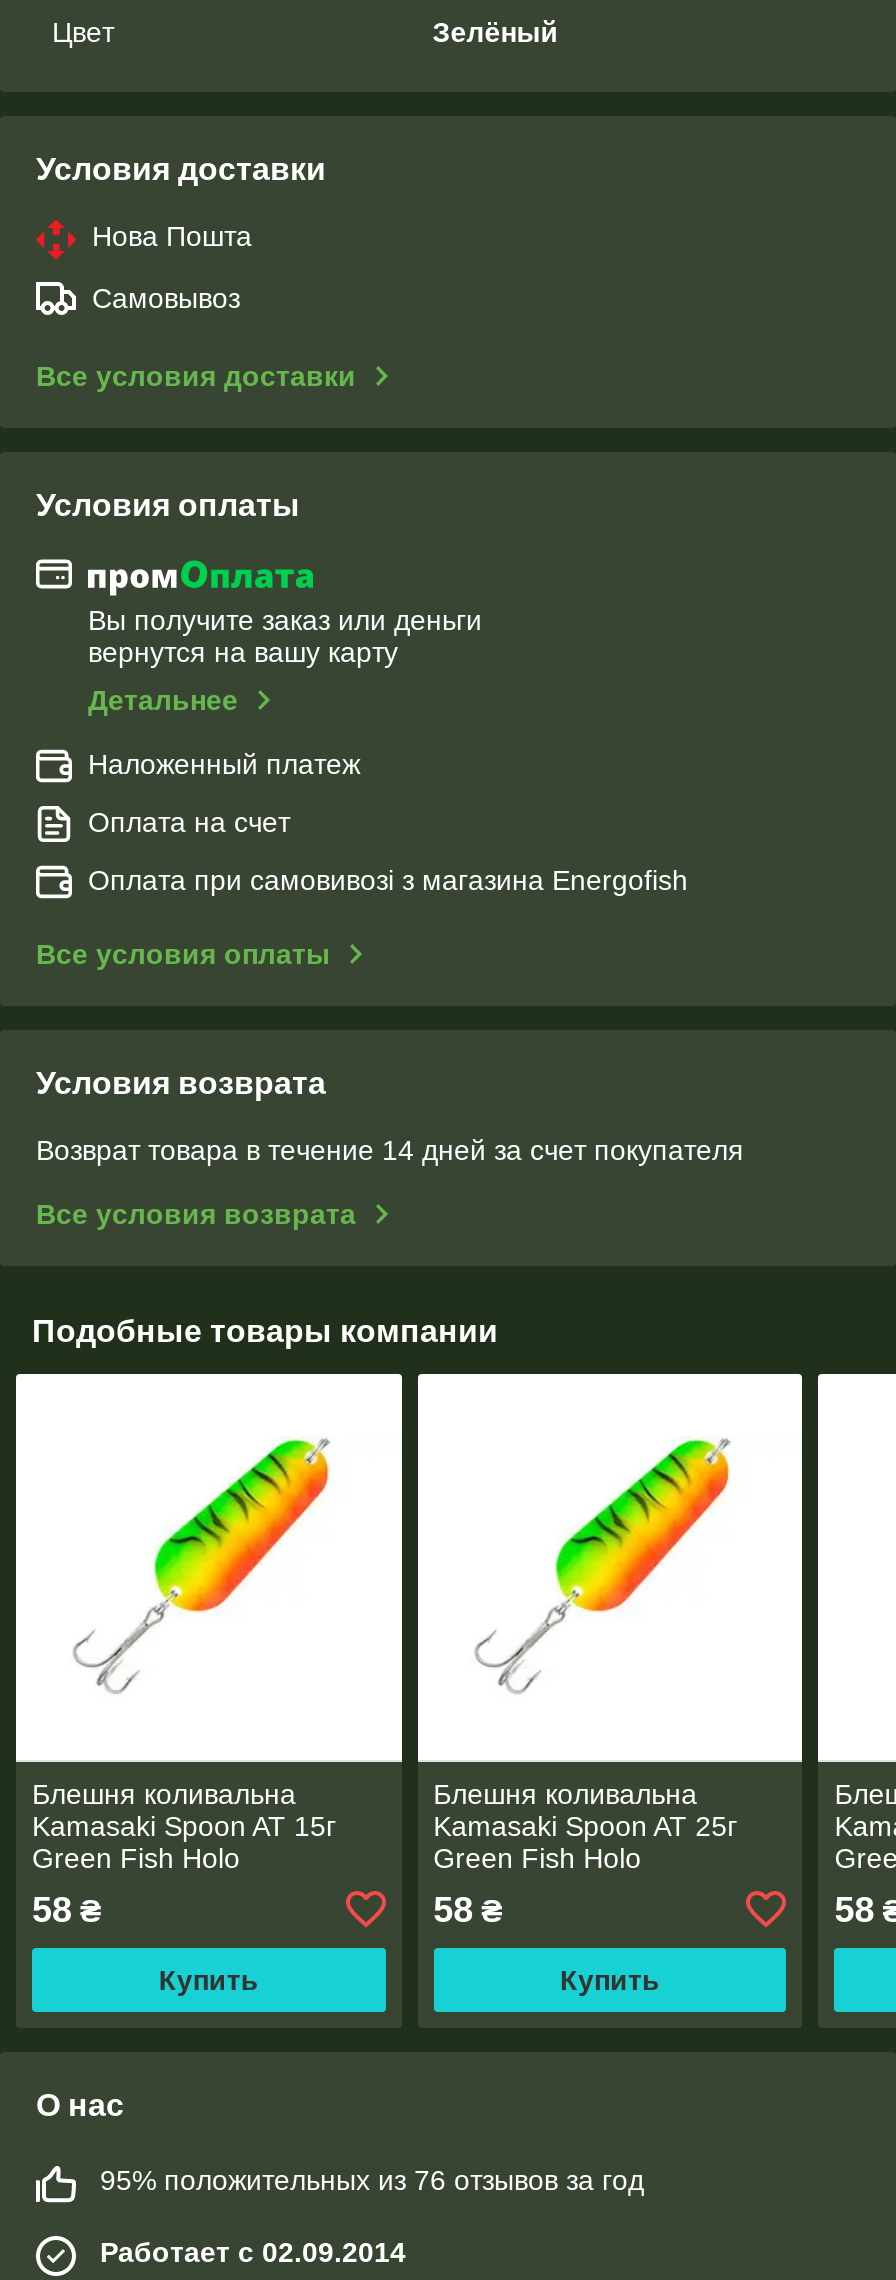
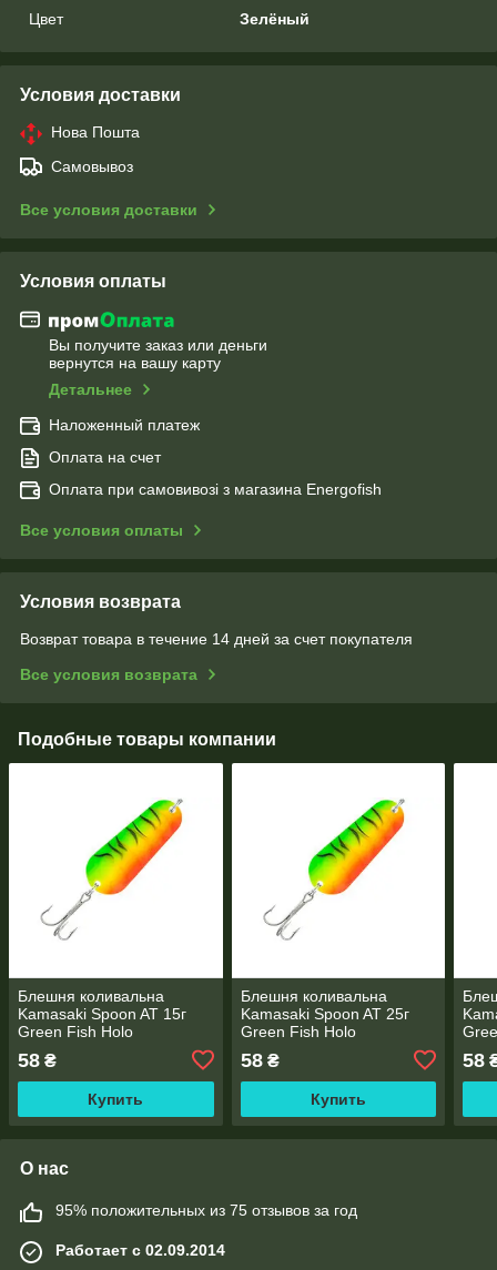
- 95% положительных из 76 отзывов за год
+ 95% положительных из 75 отзывов за год
